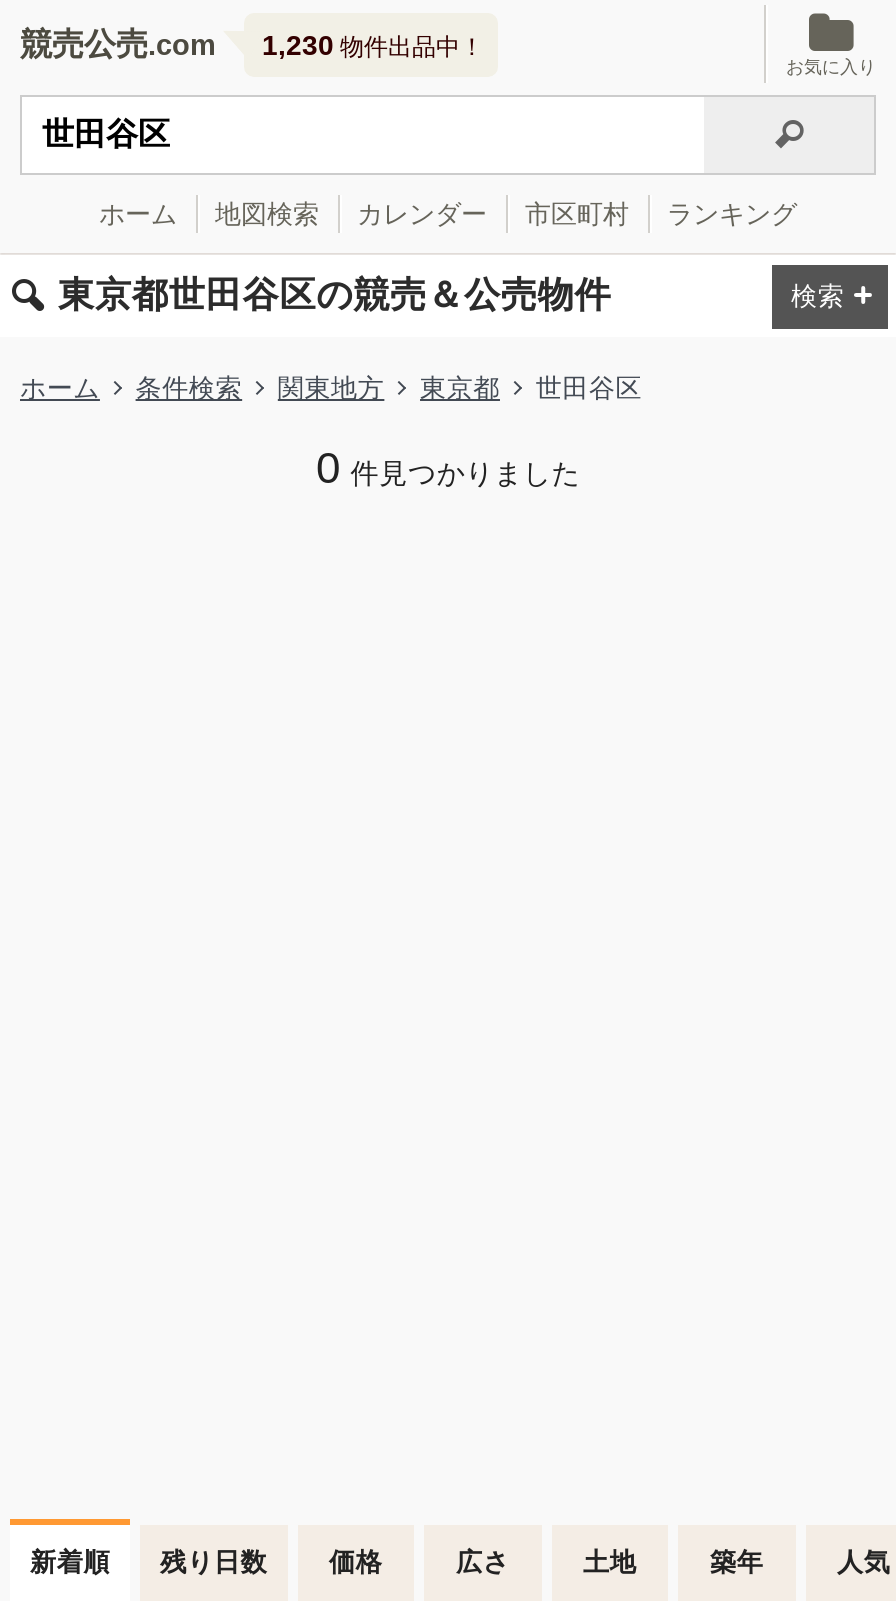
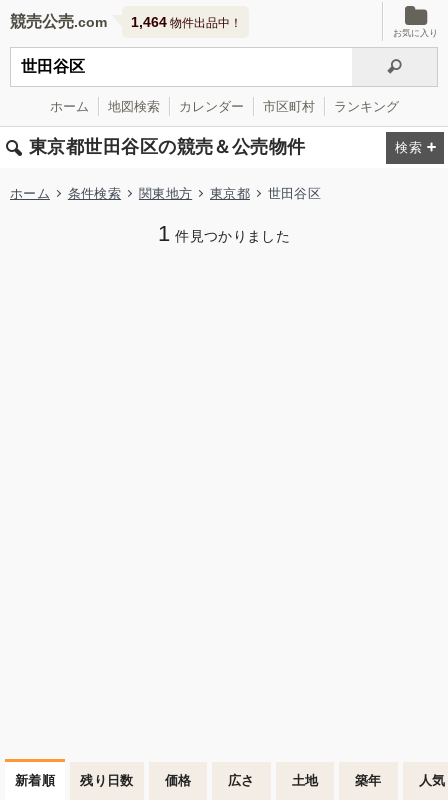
- 1,230物件出品中！
+ 1,464物件出品中！

- 0 件見つかりました
+ 1 件見つかりました
